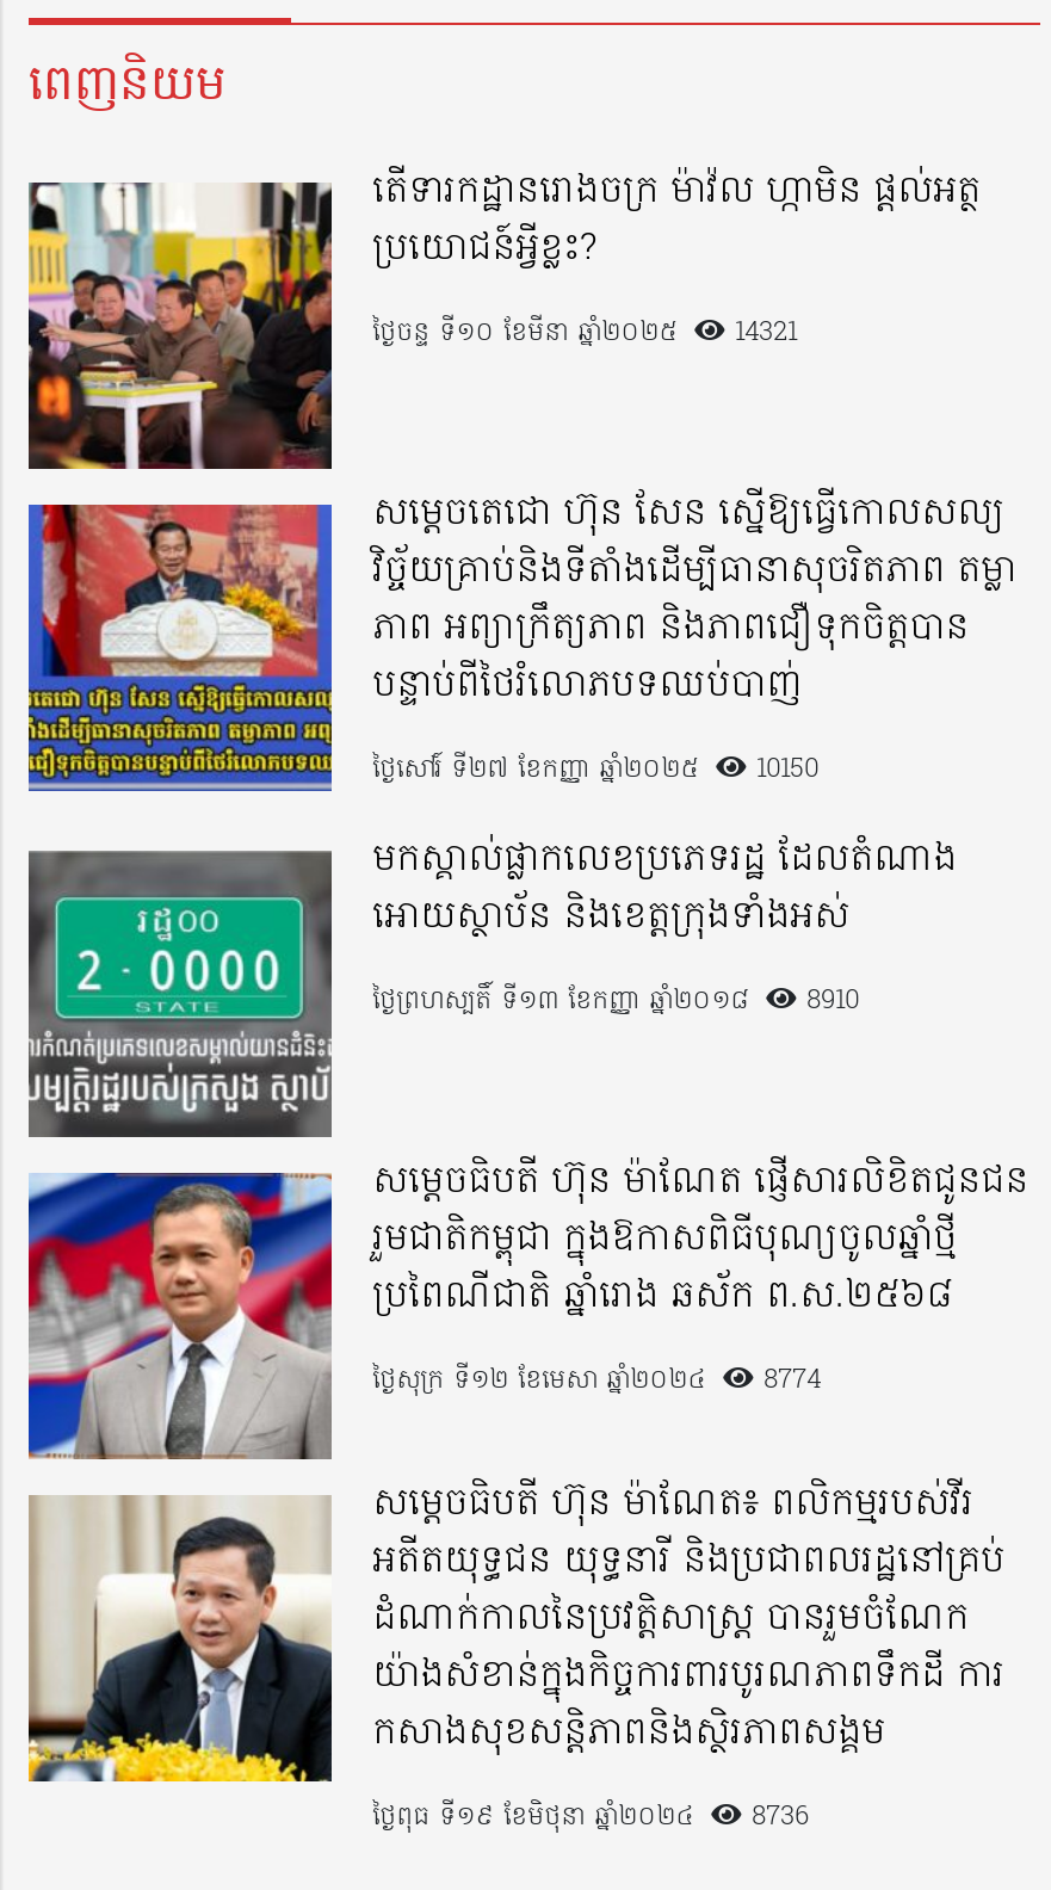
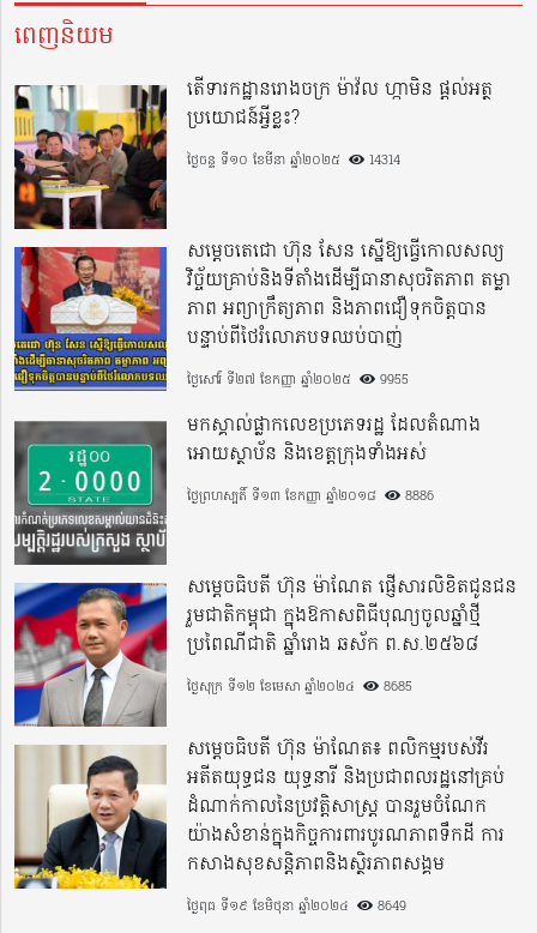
- 14321
+ 14314

- 10150
+ 9955

- 8910
+ 8886

- 8774
+ 8685

- 8736
+ 8649
